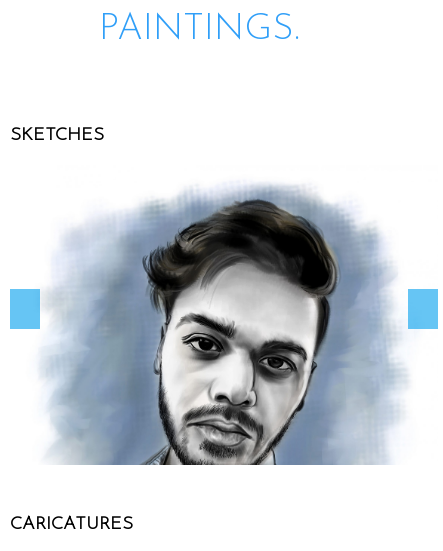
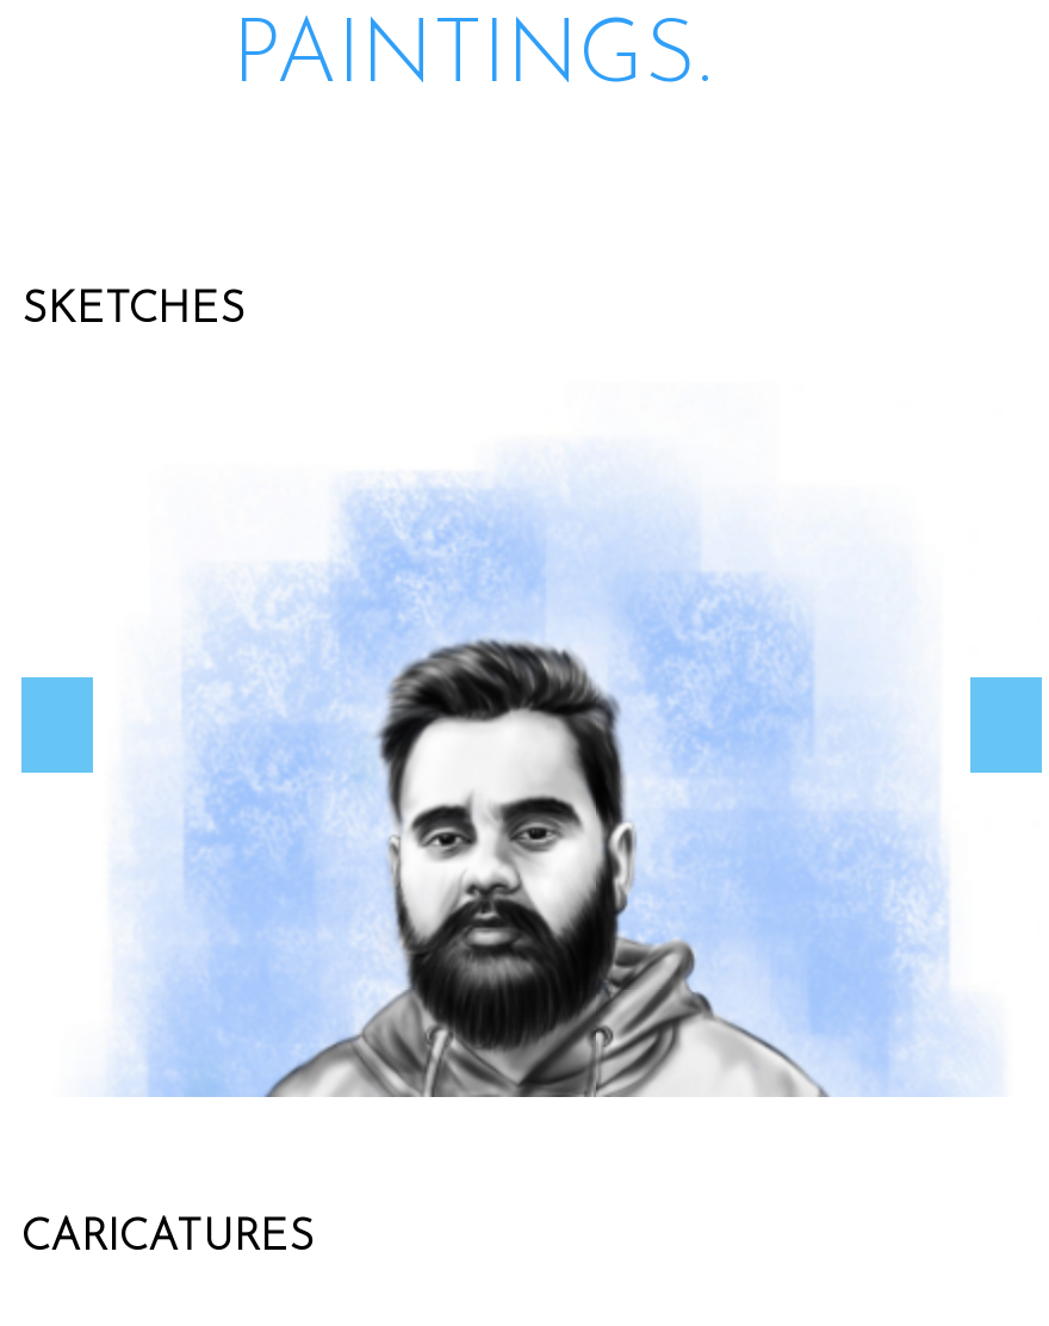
- [image]
+ [image]
